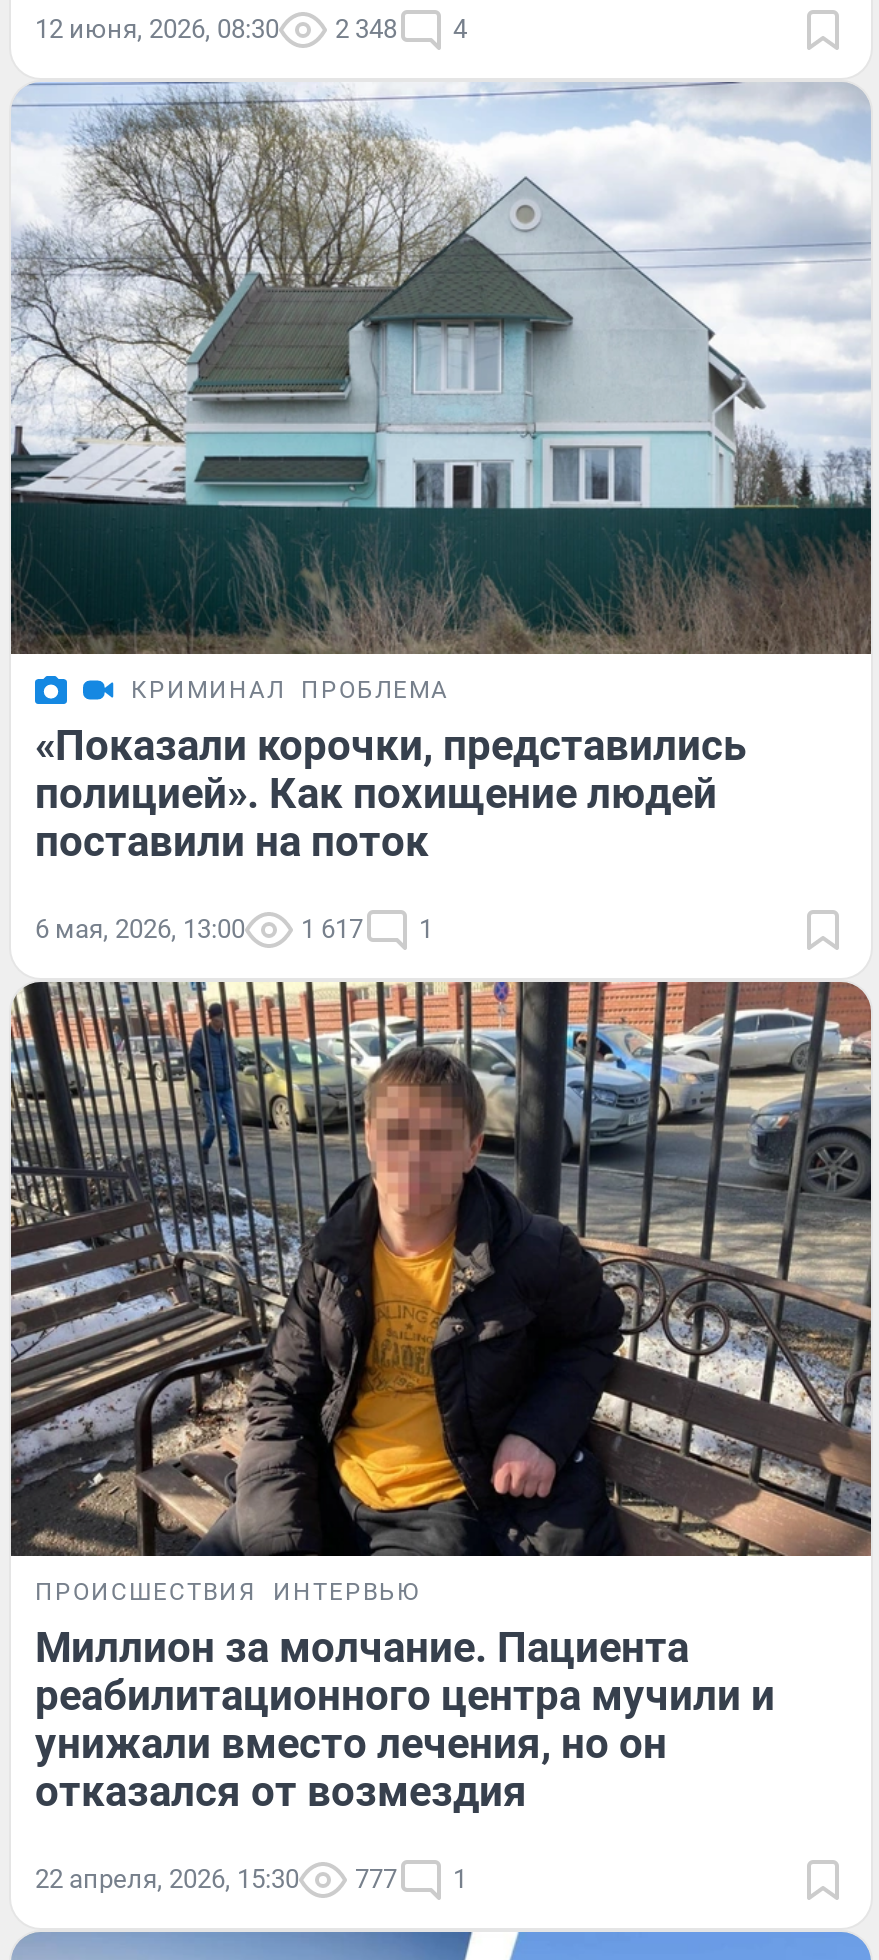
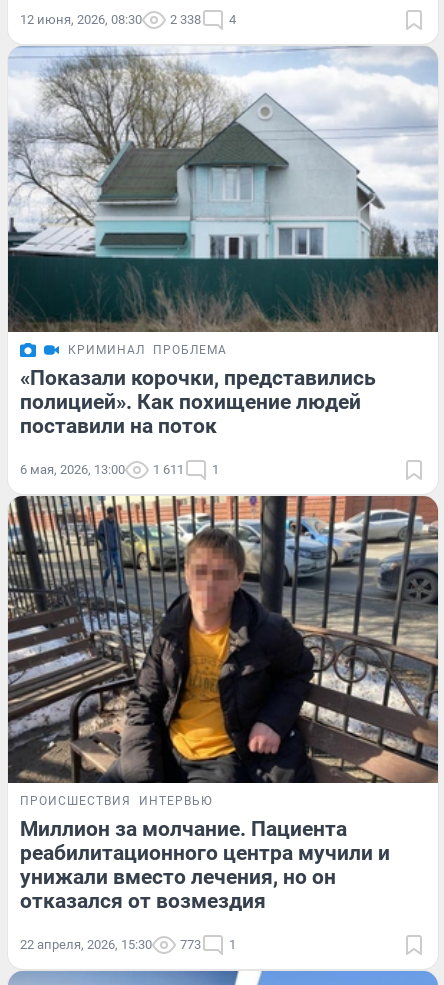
- 12 июня, 2026, 08:30 2 348 4
+ 12 июня, 2026, 08:30 2 338 4

- 6 мая, 2026, 13:00 1 617 1
+ 6 мая, 2026, 13:00 1 611 1

- 22 апреля, 2026, 15:30 777 1
+ 22 апреля, 2026, 15:30 773 1
